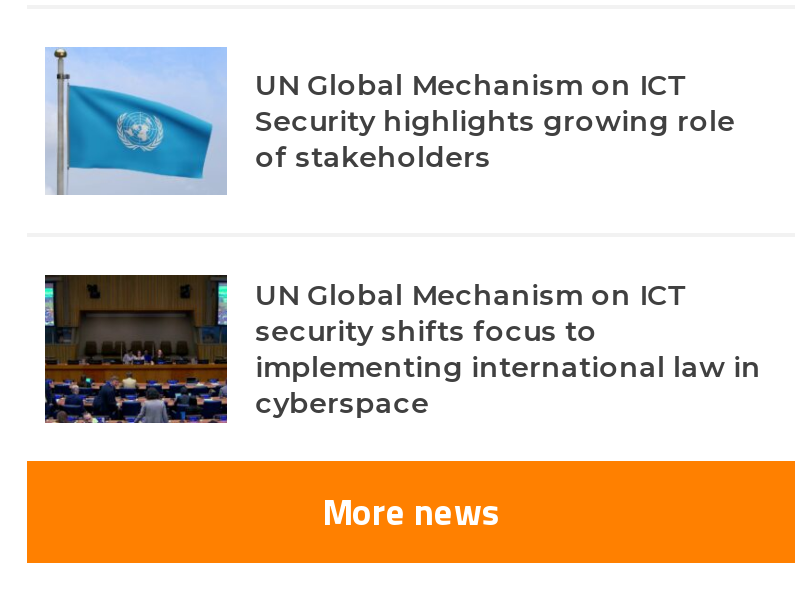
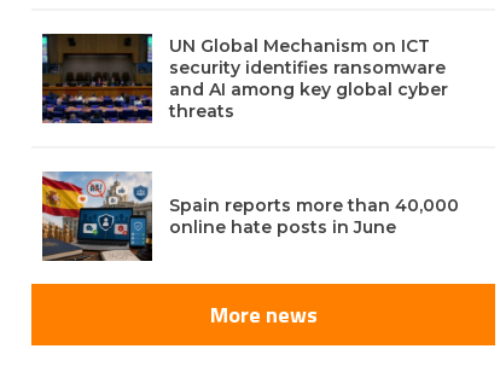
- [image]
- Security highlights growing role
- of stakeholders
+ [image]
+ security identifies ransomware
+ and AI among key global cyber
+ threats

- [image]
- UN Global Mechanism on ICT
- security shifts focus to
- implementing international law in
- cyberspace
+ [image]
+ Spain reports more than 40,000
+ online hate posts in June
